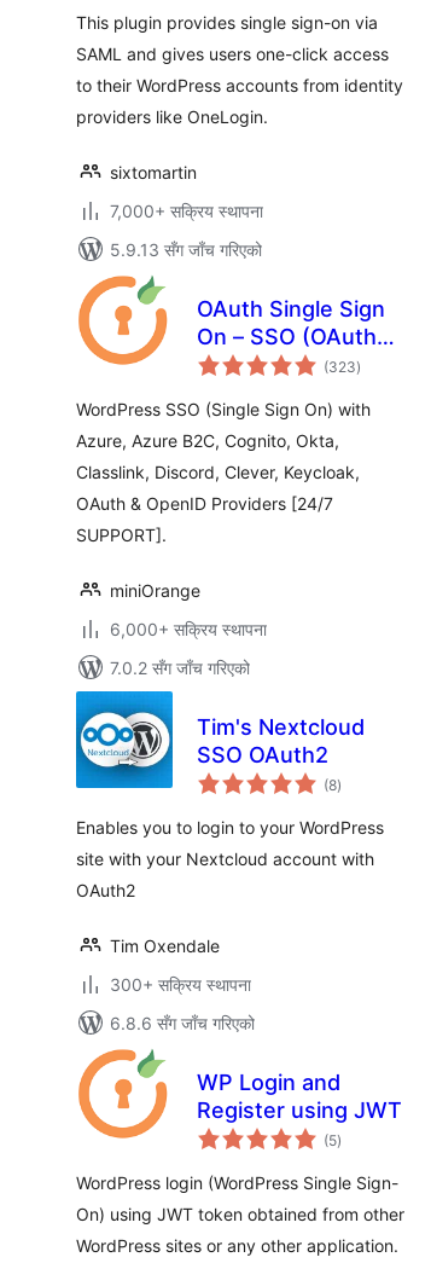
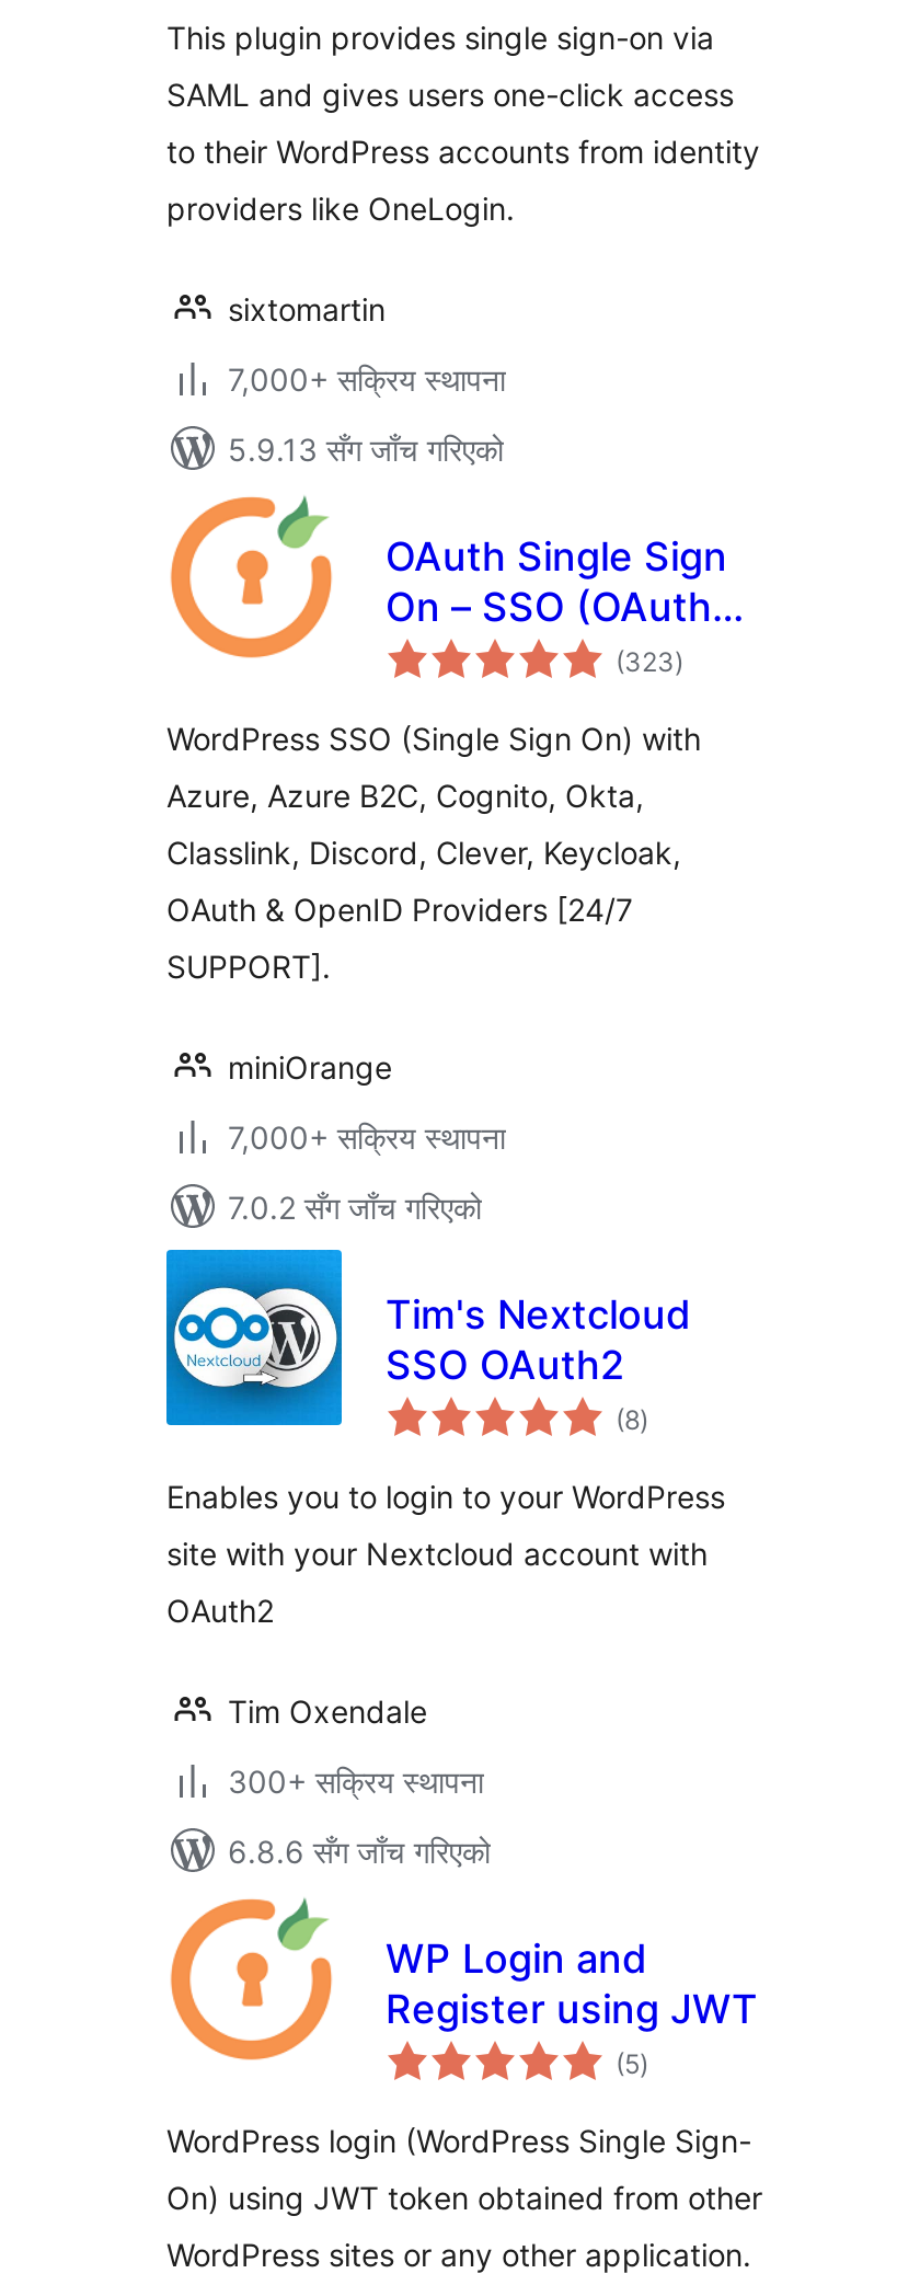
- 6,000+ सक्रिय स्थापना
+ 7,000+ सक्रिय स्थापना
